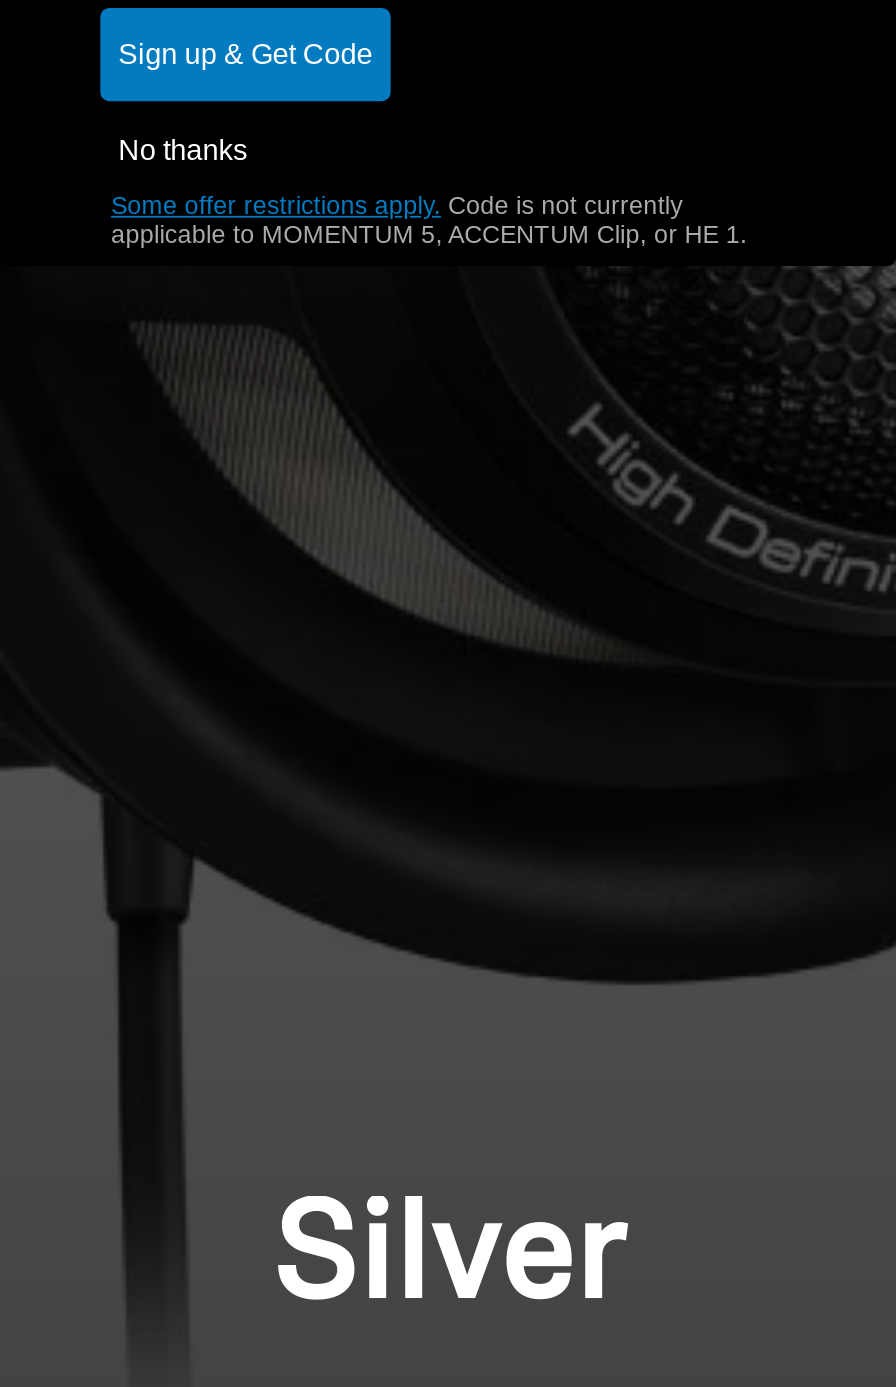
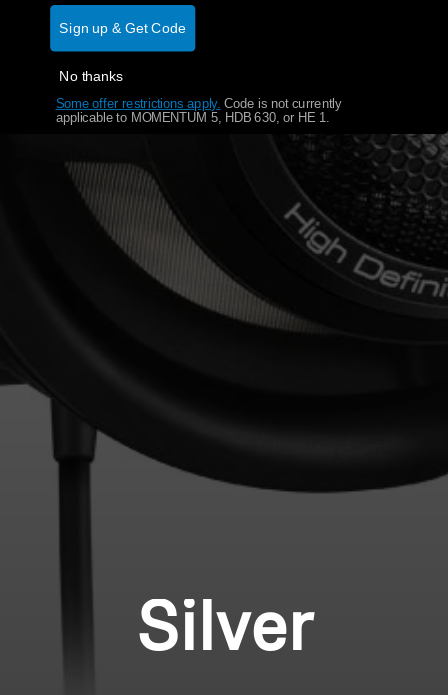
- applicable to MOMENTUM 5, ACCENTUM Clip, or HE 1.
+ applicable to MOMENTUM 5, HDB 630, or HE 1.
